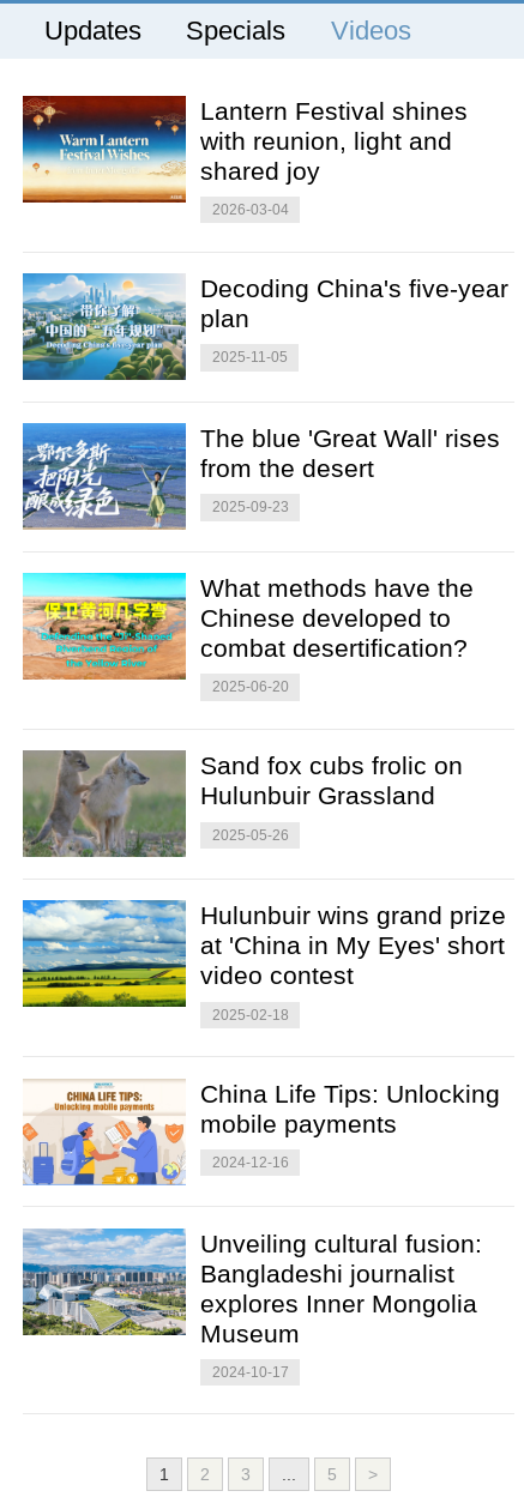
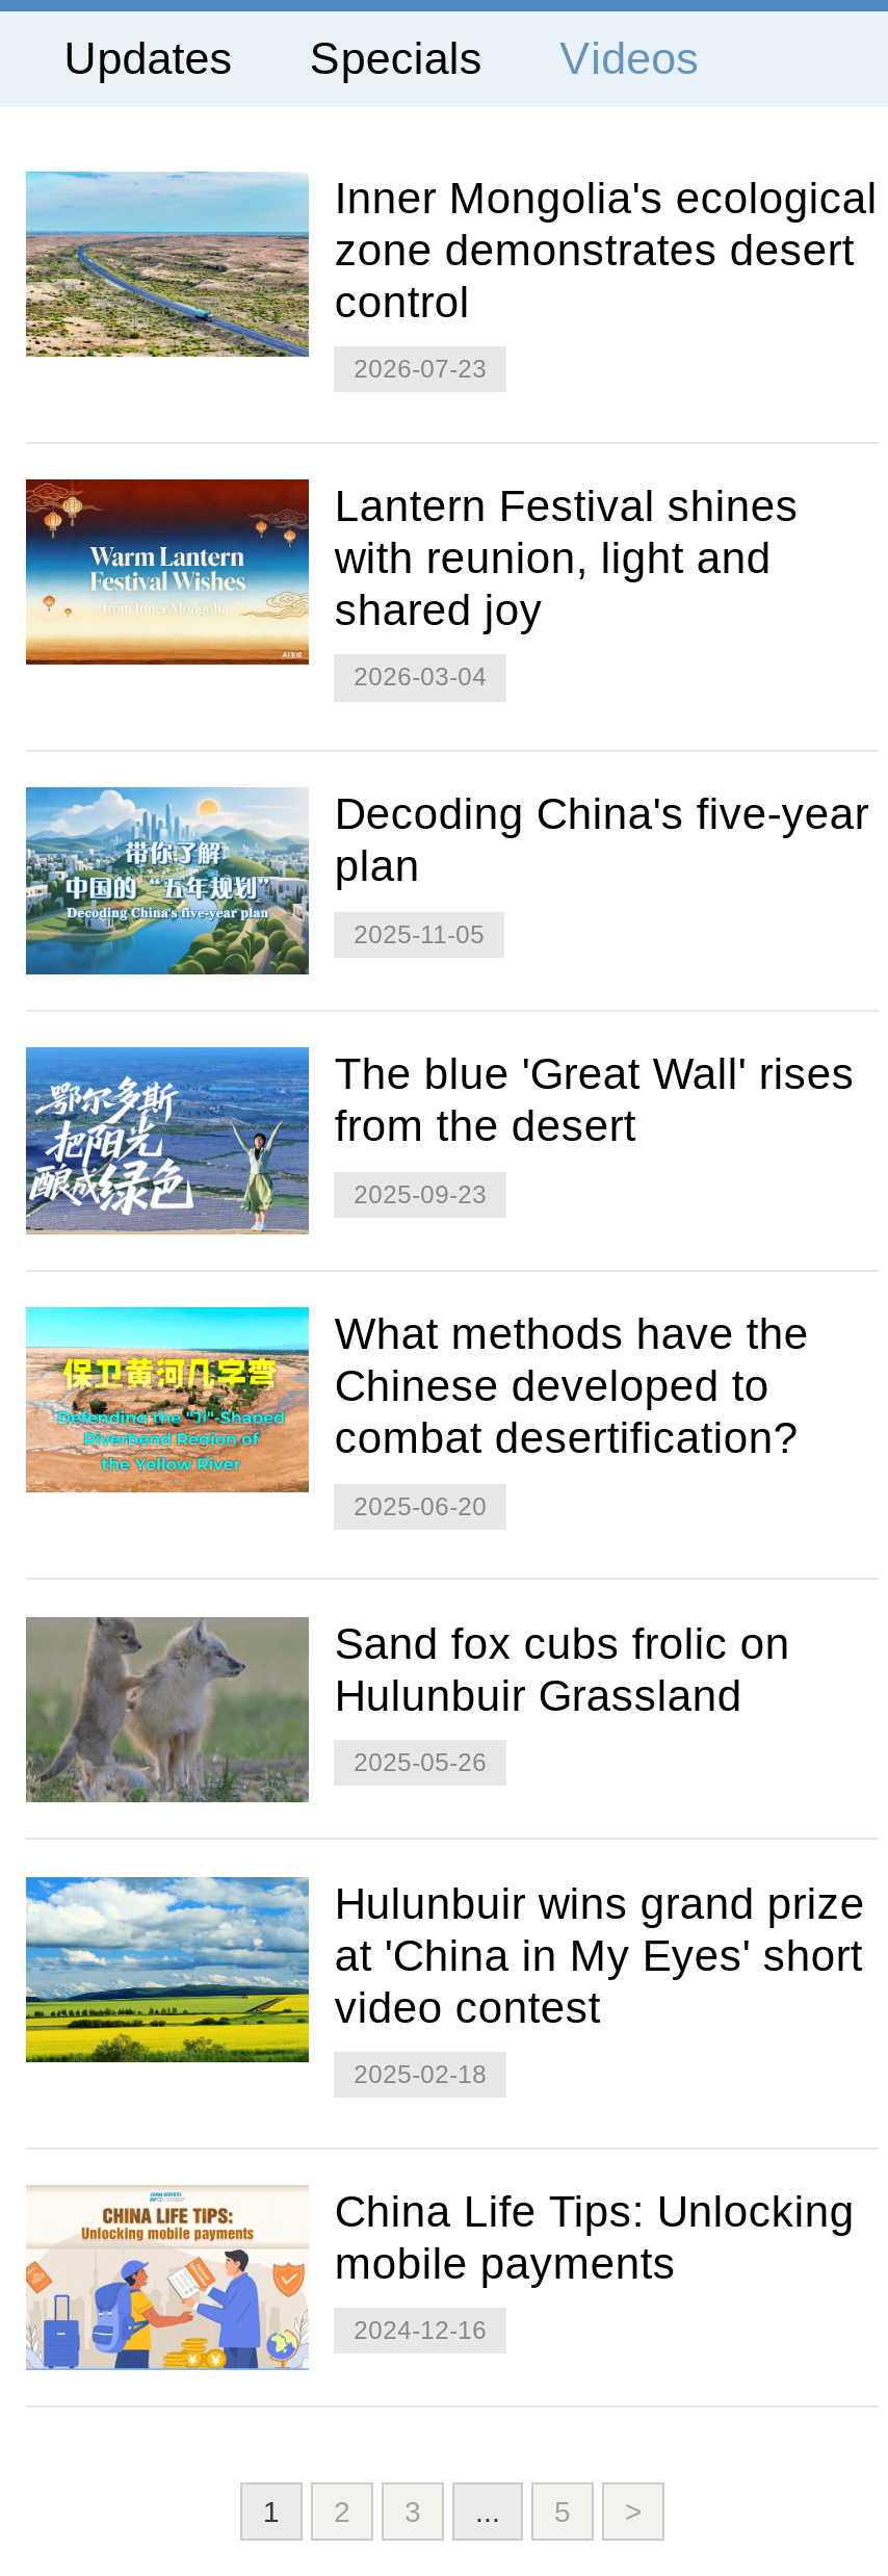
+ [image]
+ Inner Mongolia's ecological
+ zone demonstrates desert
+ control
+ 2026-07-23

moved down: [image] | Lantern Festival shines | with reunion, light and | ... | mobile payments | 2024-12-16

- [image]
- Unveiling cultural fusion:
- Bangladeshi journalist
- explores Inner Mongolia
- Museum
- 2024-10-17
